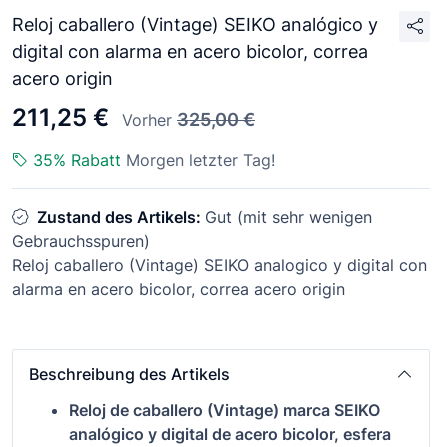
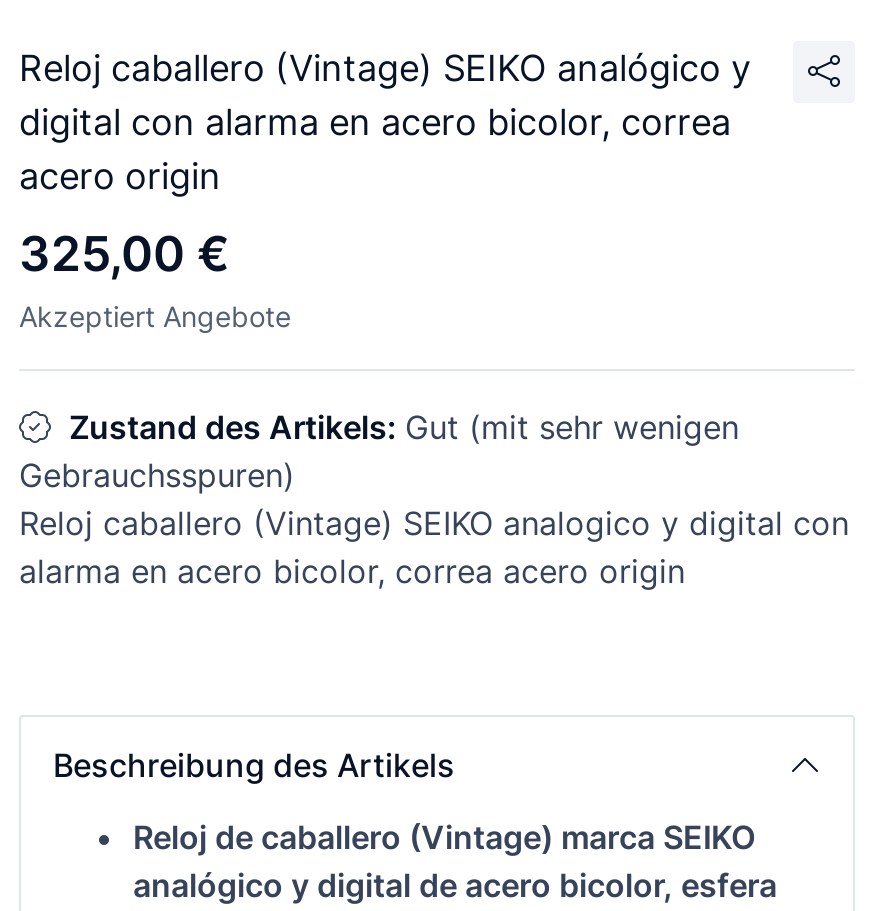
- 211,25 €
- Vorher 325,00 €
- 35% Rabatt Morgen letzter Tag!
+ 325,00 €
+ Akzeptiert Angebote
